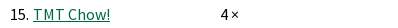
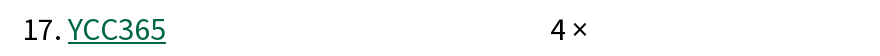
- 15. TMT Chow!
+ 17. YCC365
